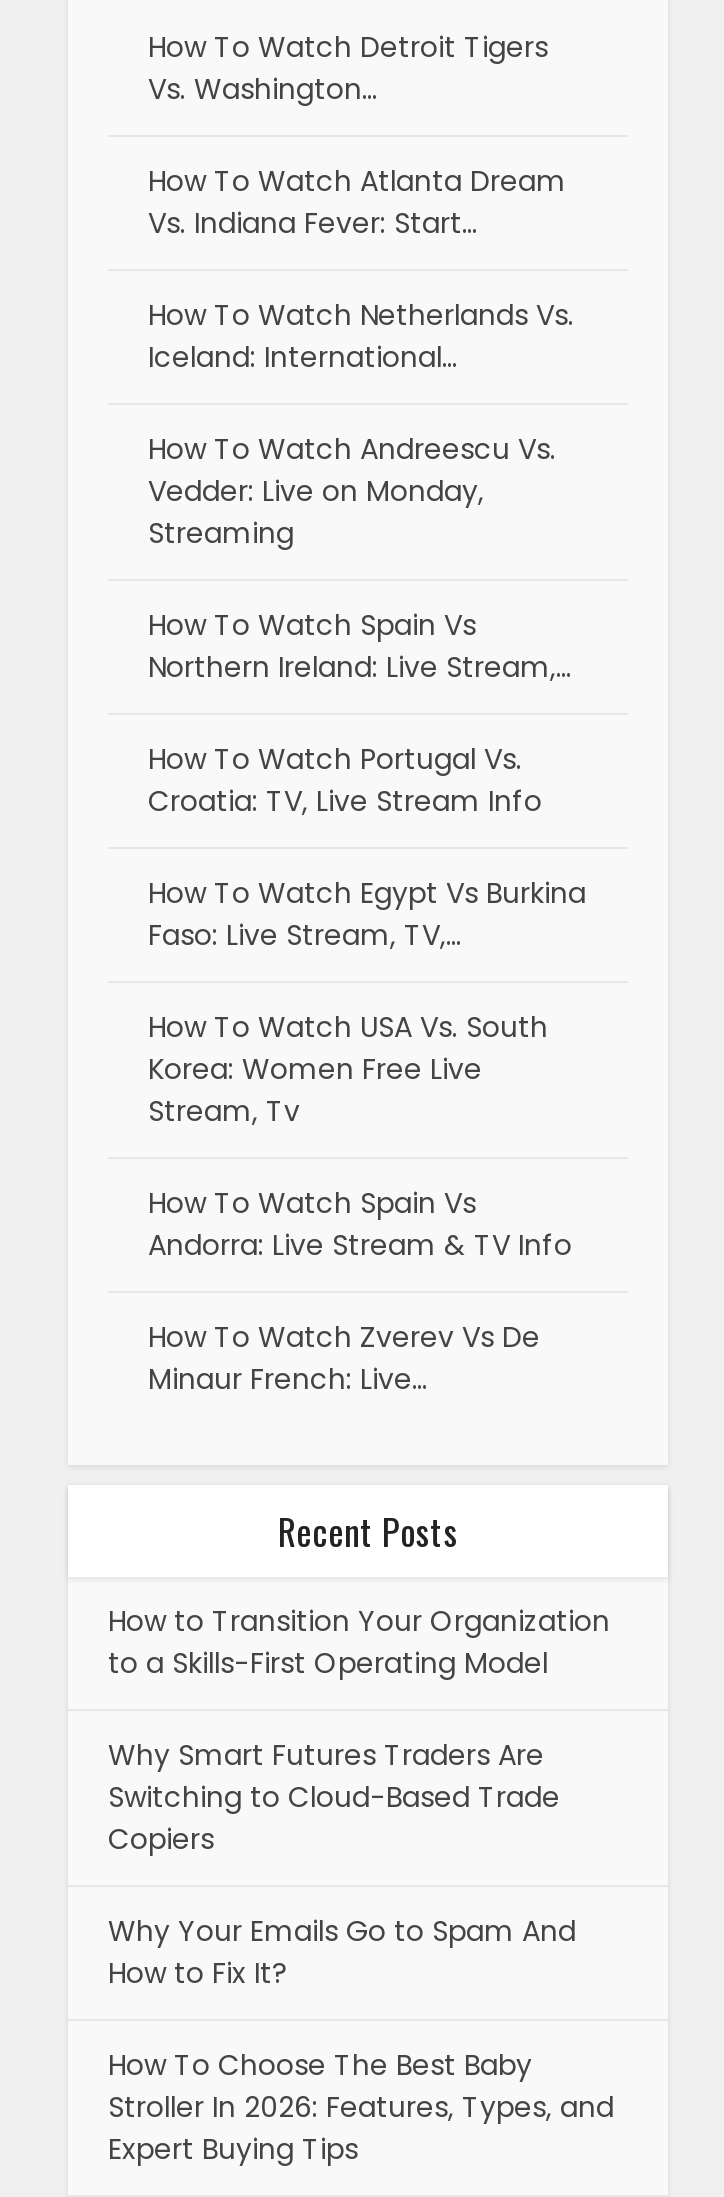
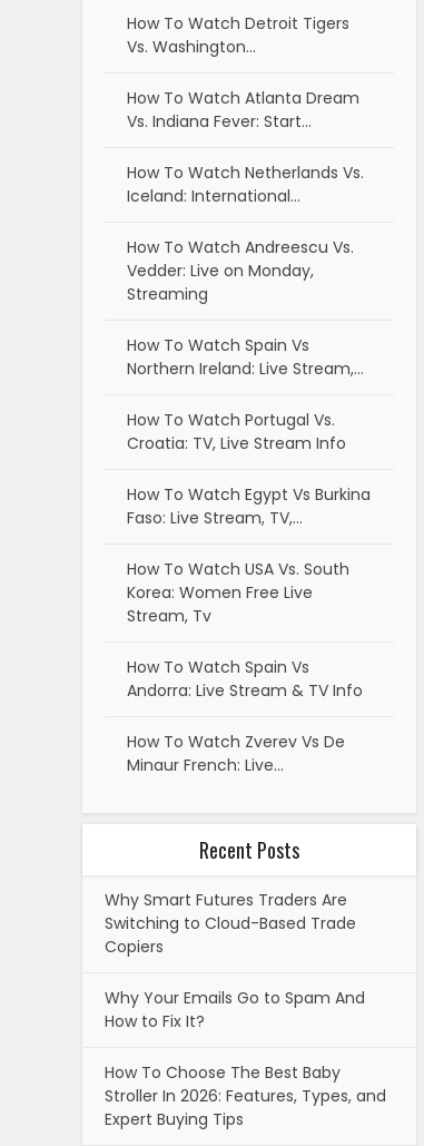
- How to Transition Your Organization
- to a Skills-First Operating Model
